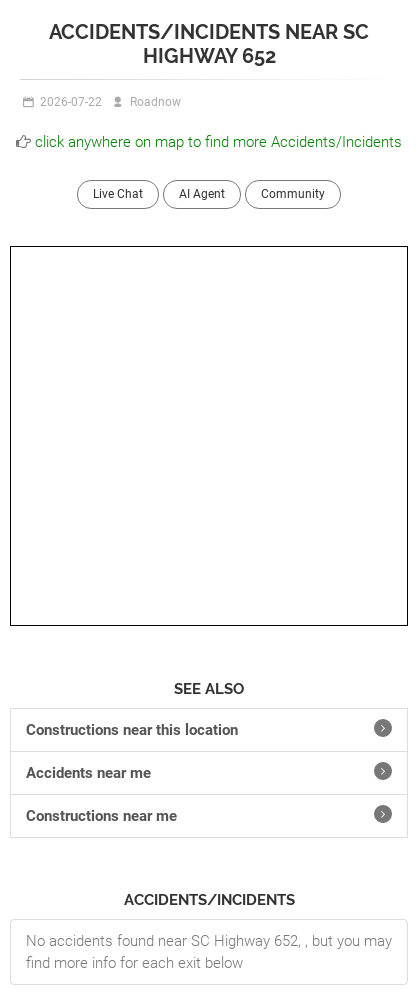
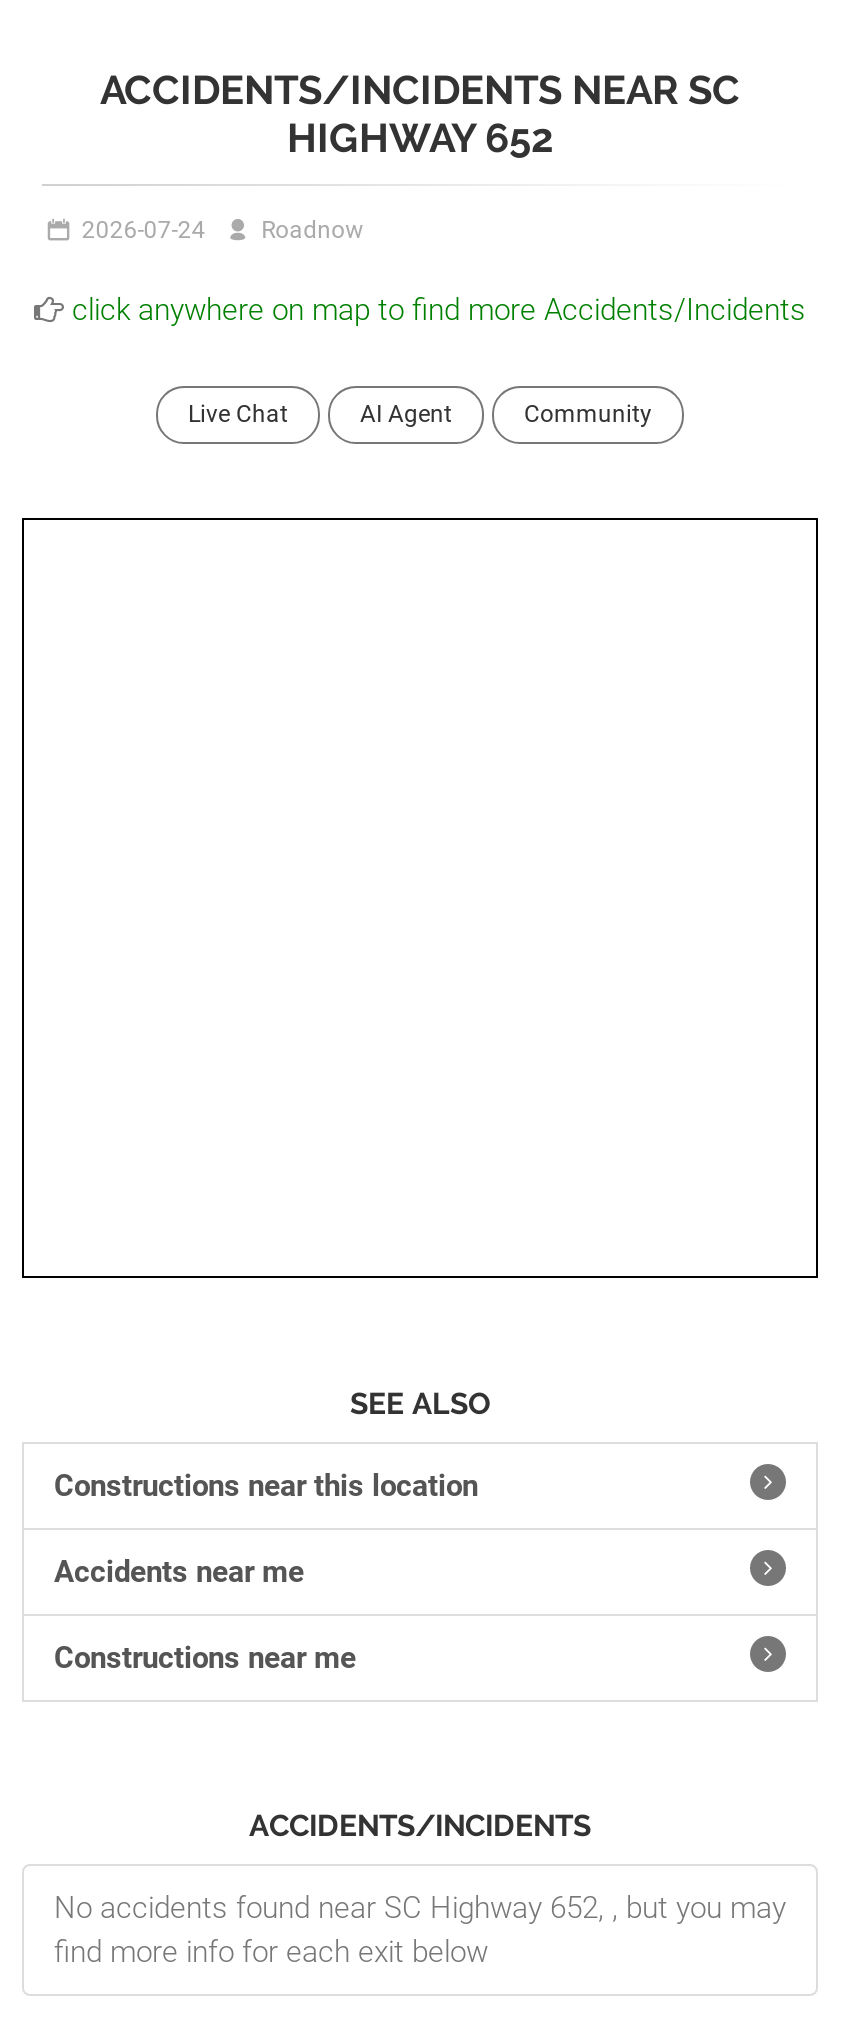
- 2026-07-22 Roadnow
+ 2026-07-24 Roadnow
